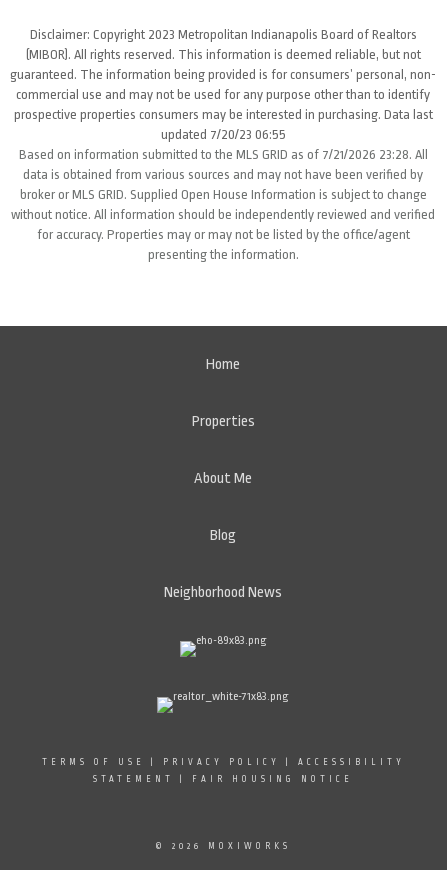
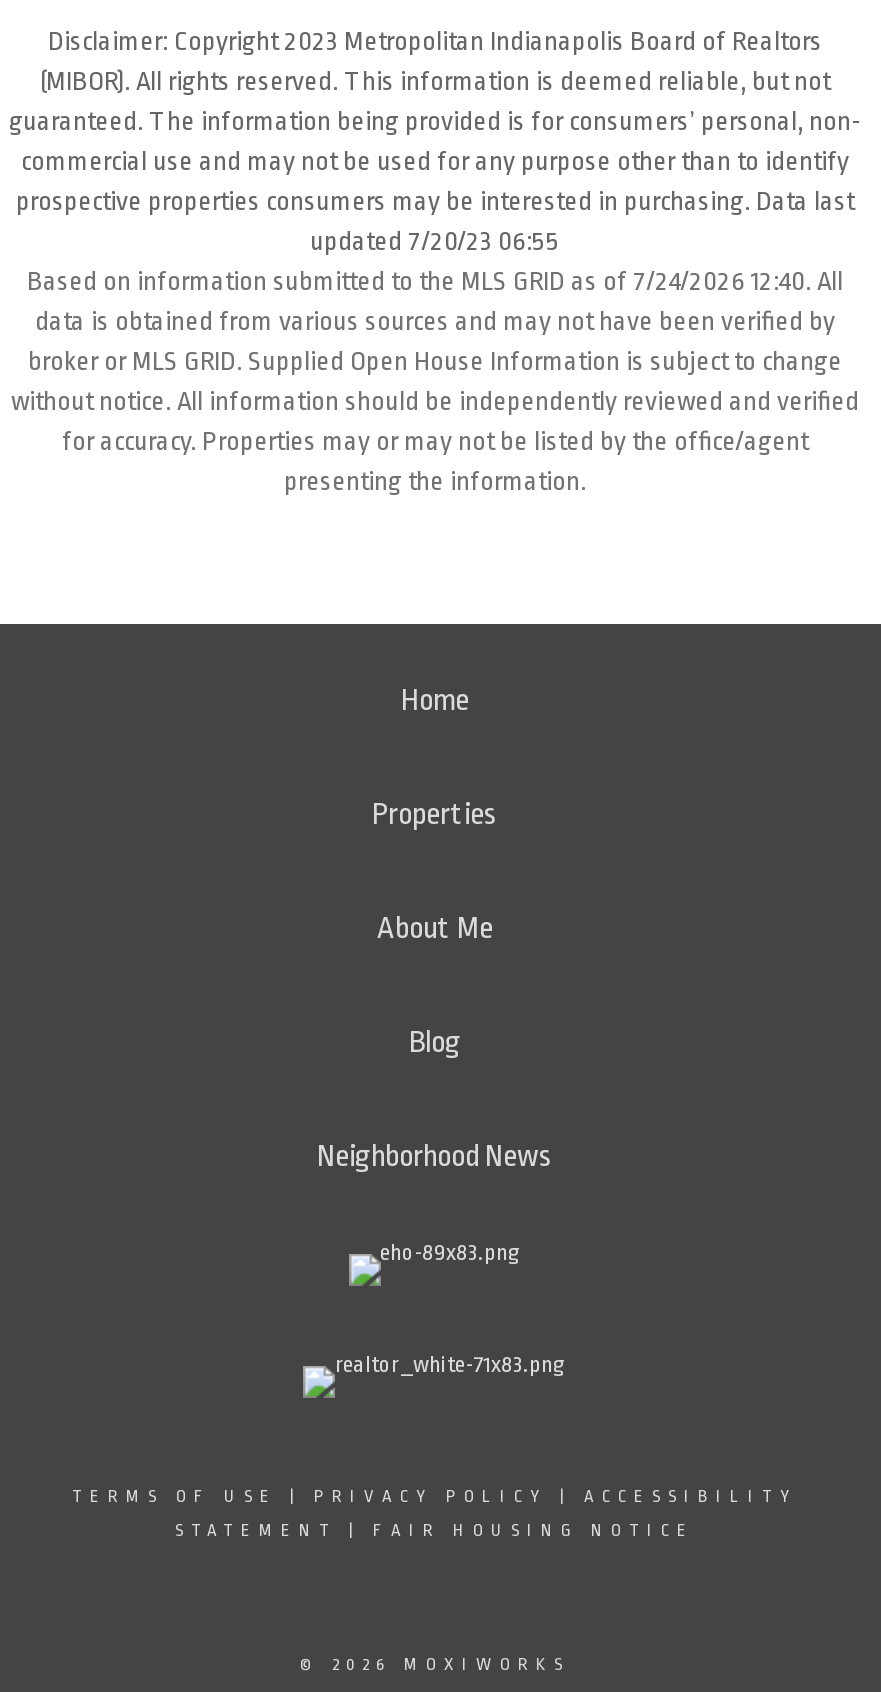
- Based on information submitted to the MLS GRID as of 7/21/2026 23:28. All
+ Based on information submitted to the MLS GRID as of 7/24/2026 12:40. All
